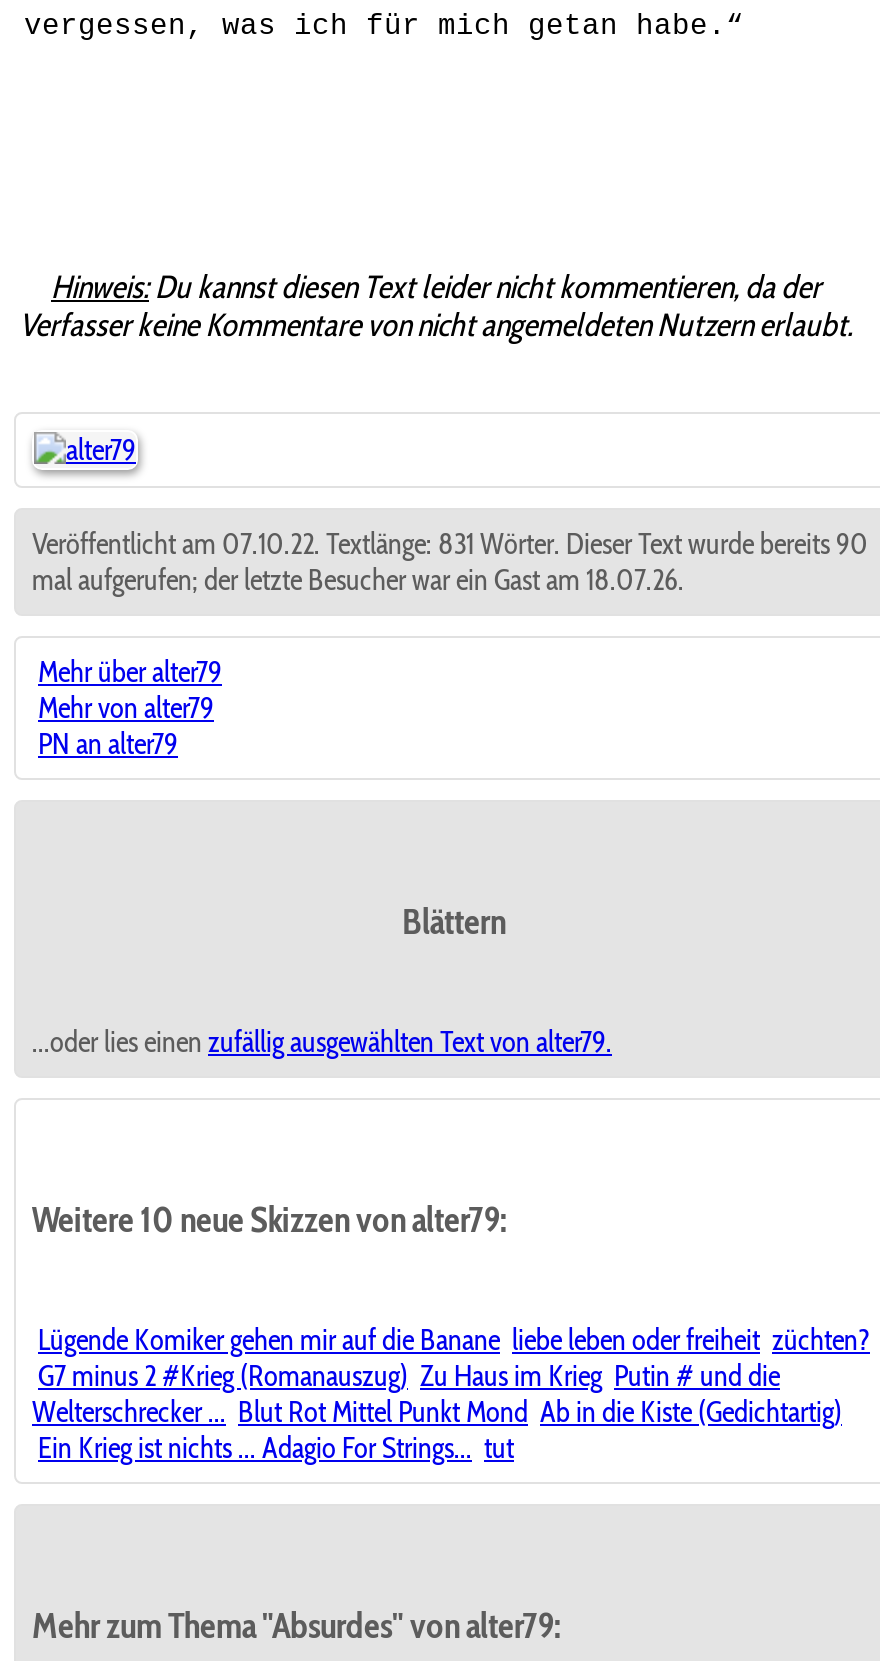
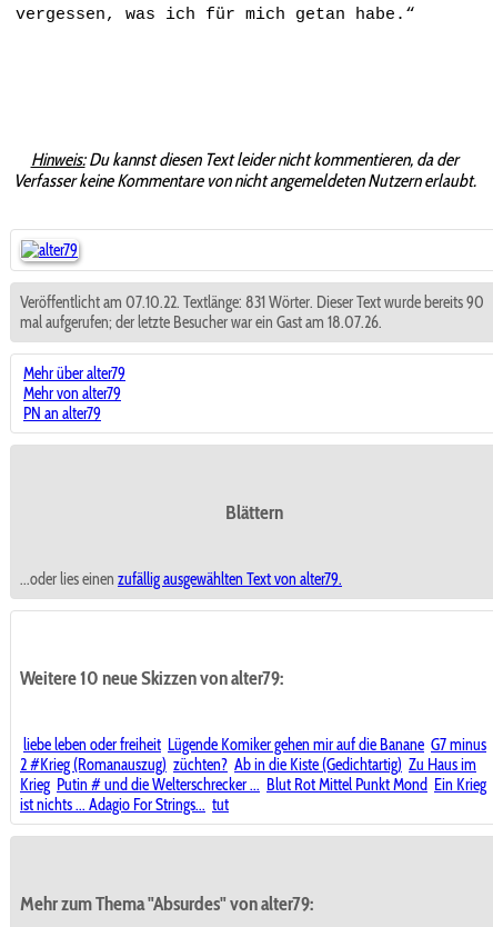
- Lügende Komiker gehen mir auf die Banane liebe leben oder freiheit züchten?
- G7 minus 2 #Krieg (Romanauszug) Zu Haus im Krieg Putin # und die
- Welterschrecker ... Blut Rot Mittel Punkt Mond Ab in die Kiste (Gedichtartig)
- Ein Krieg ist nichts ... Adagio For Strings... tut
+ liebe leben oder freiheit Lügende Komiker gehen mir auf die Banane G7 minus
+ 2 #Krieg (Romanauszug) züchten? Ab in die Kiste (Gedichtartig) Zu Haus im
+ Krieg Putin # und die Welterschrecker ... Blut Rot Mittel Punkt Mond Ein Krieg
+ ist nichts ... Adagio For Strings... tut
